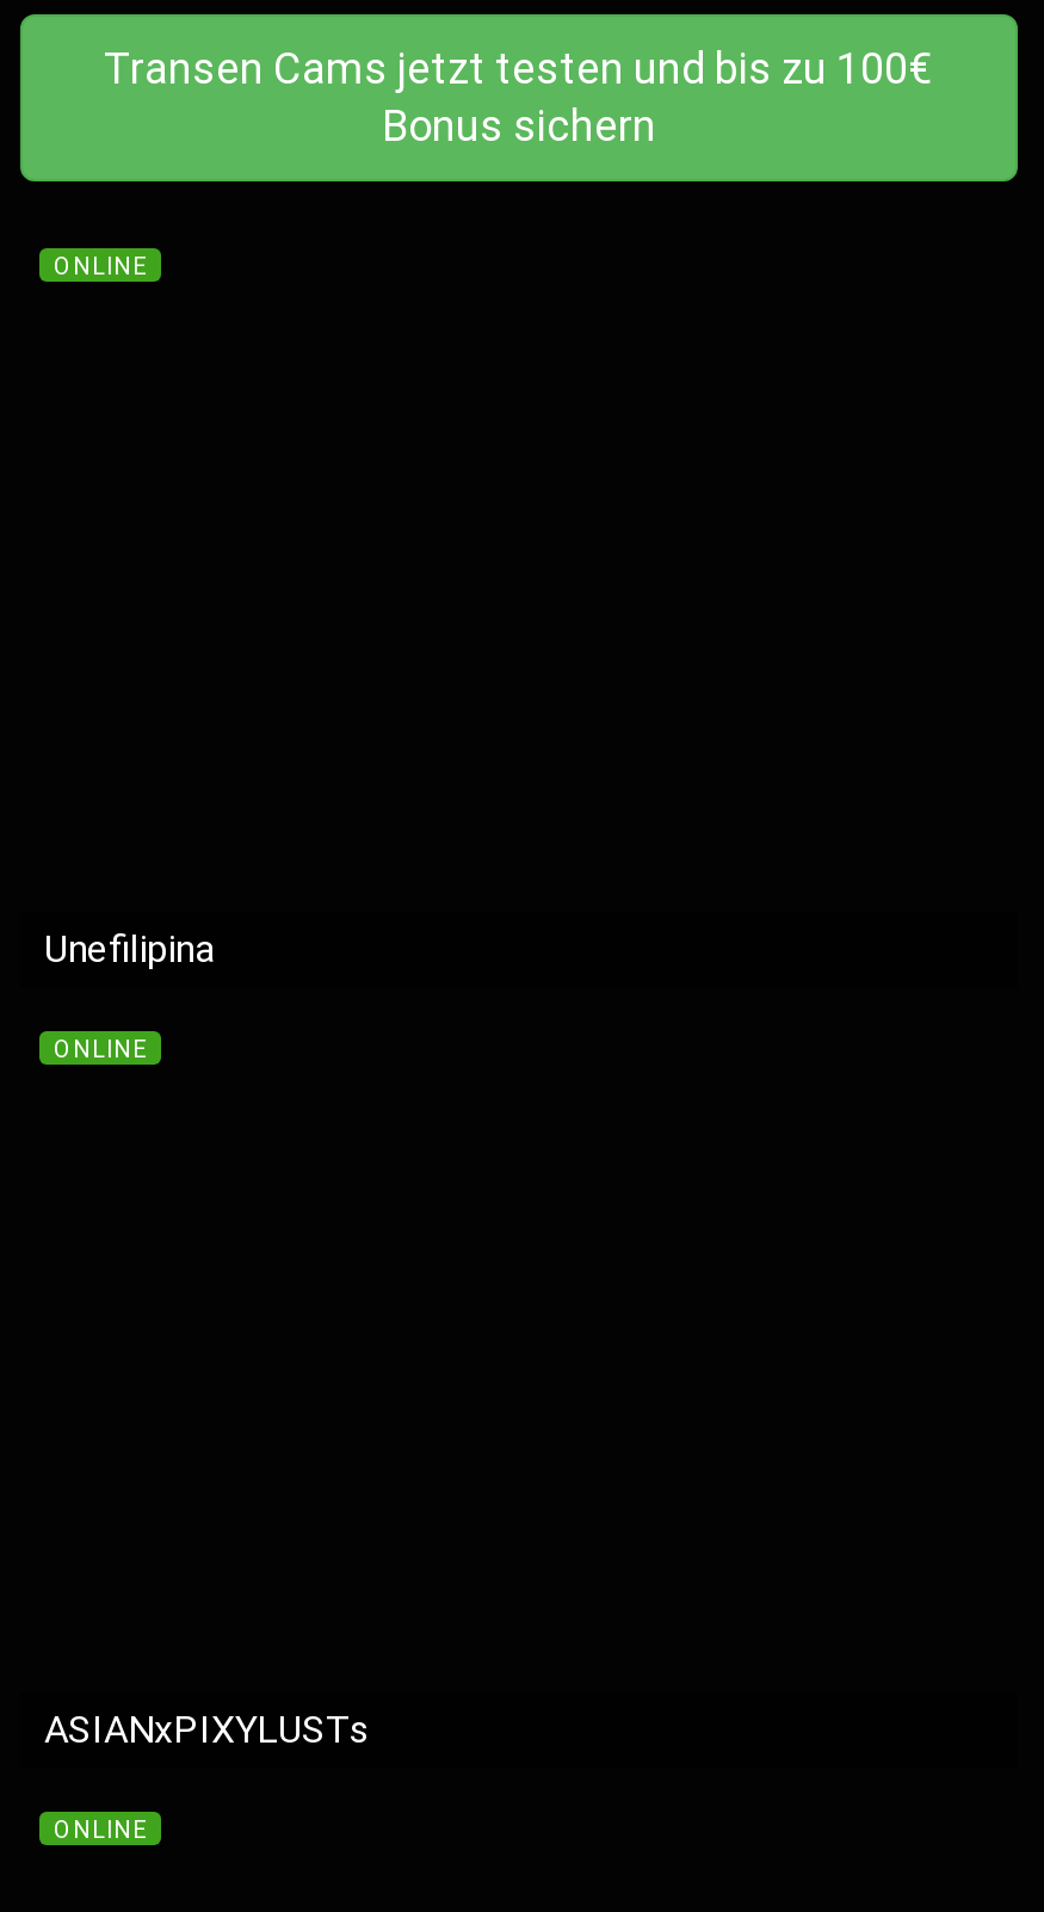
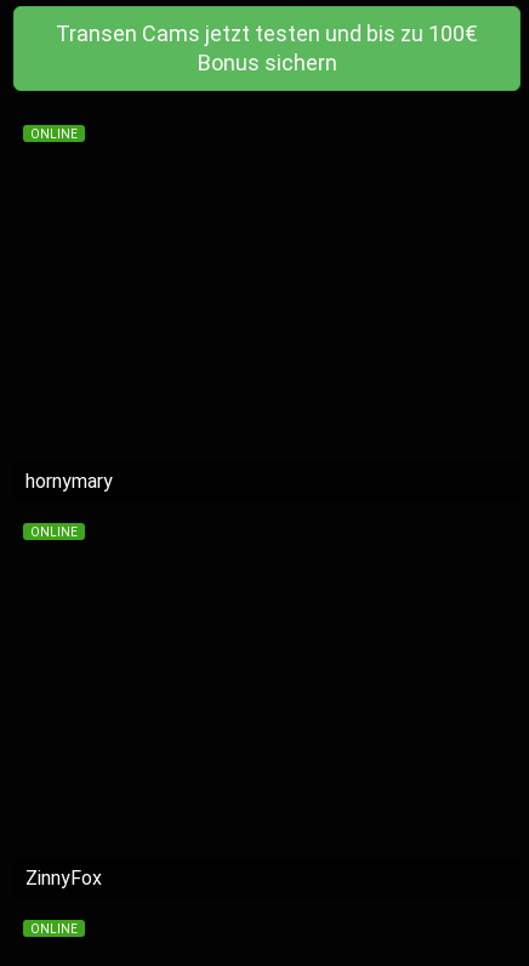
- Unefilipina
+ hornymary

- ASIANxPIXYLUSTs
+ ZinnyFox
